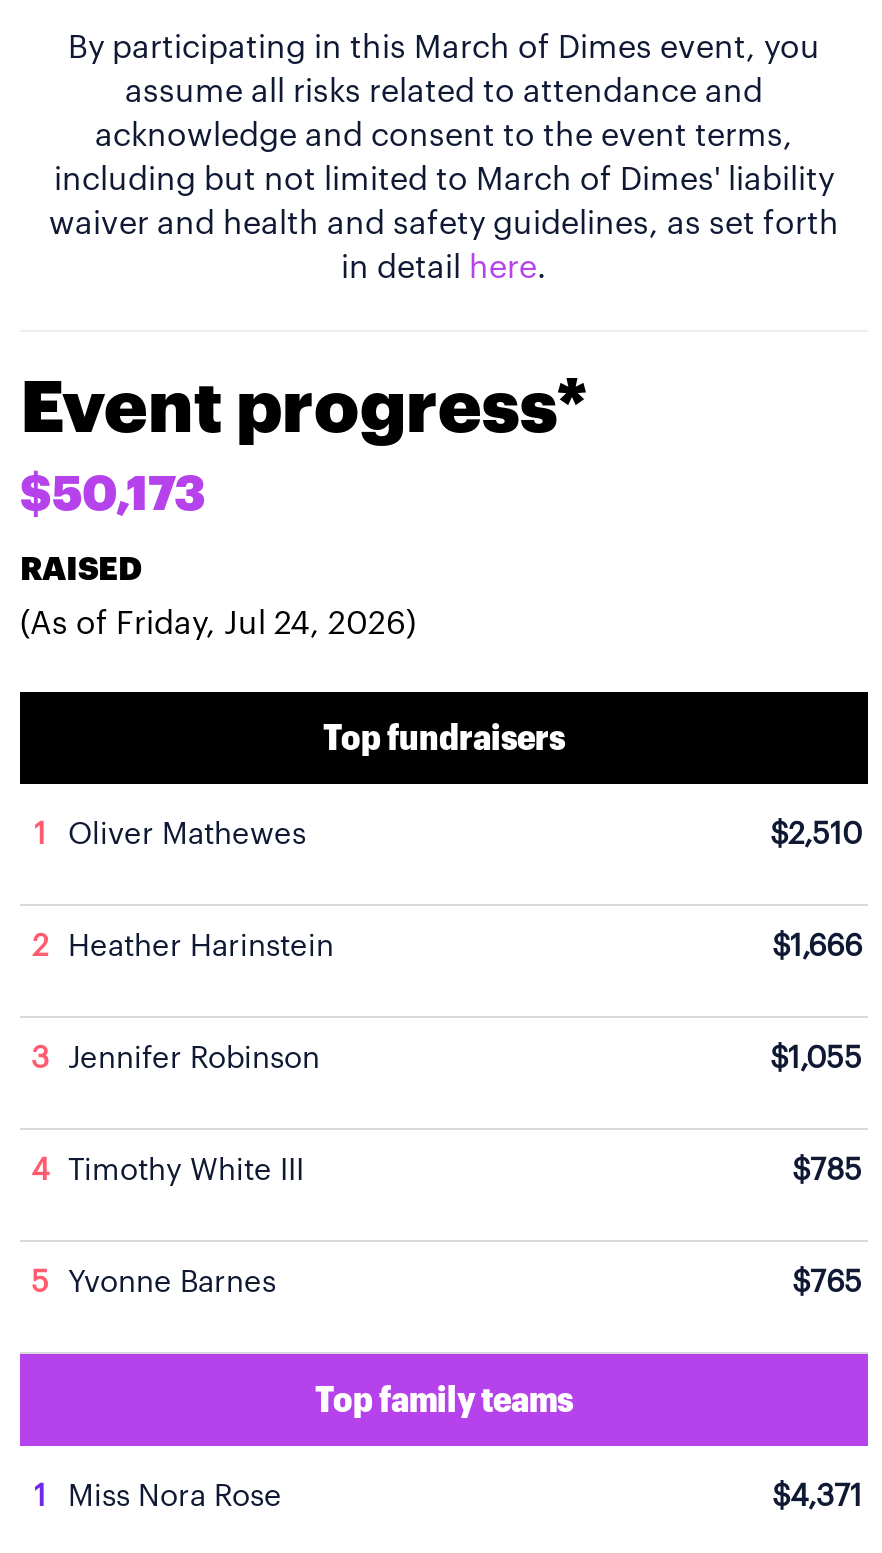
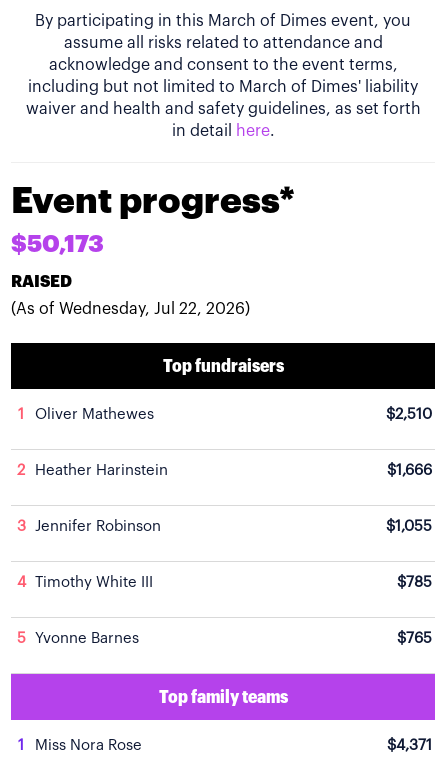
- (As of Friday, Jul 24, 2026)
+ (As of Wednesday, Jul 22, 2026)
